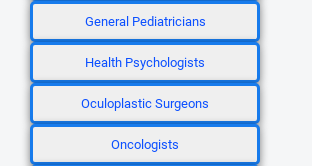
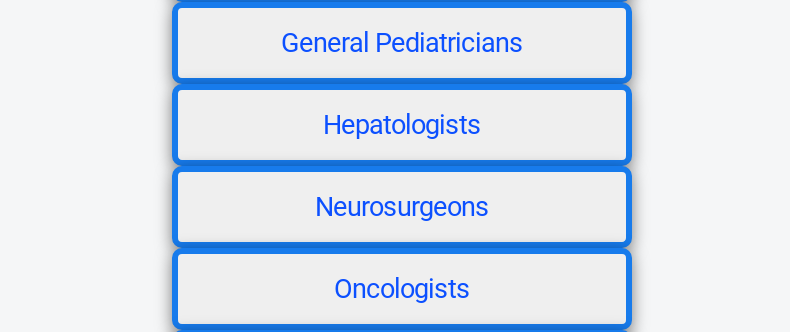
- Health Psychologists
+ Hepatologists

- Oculoplastic Surgeons
+ Neurosurgeons
